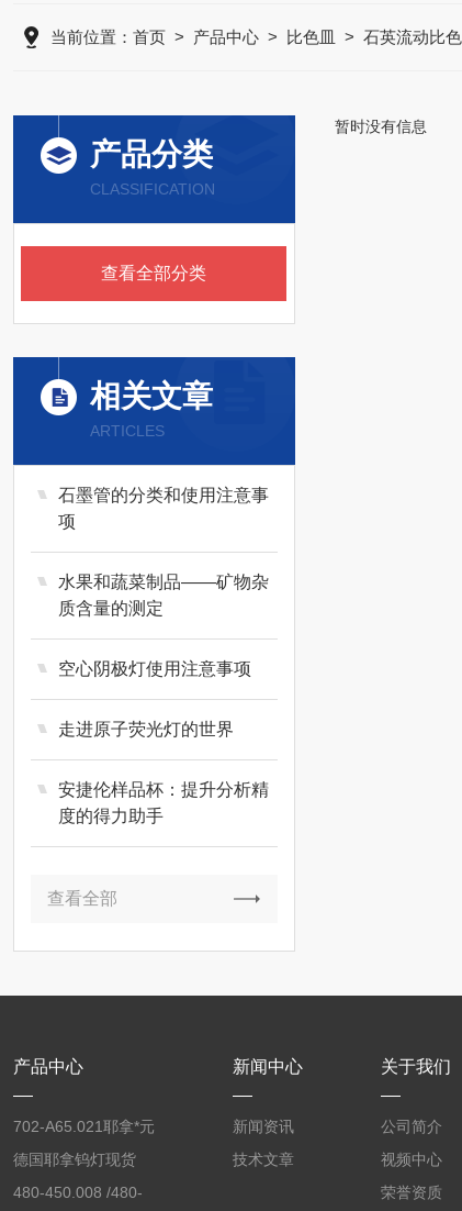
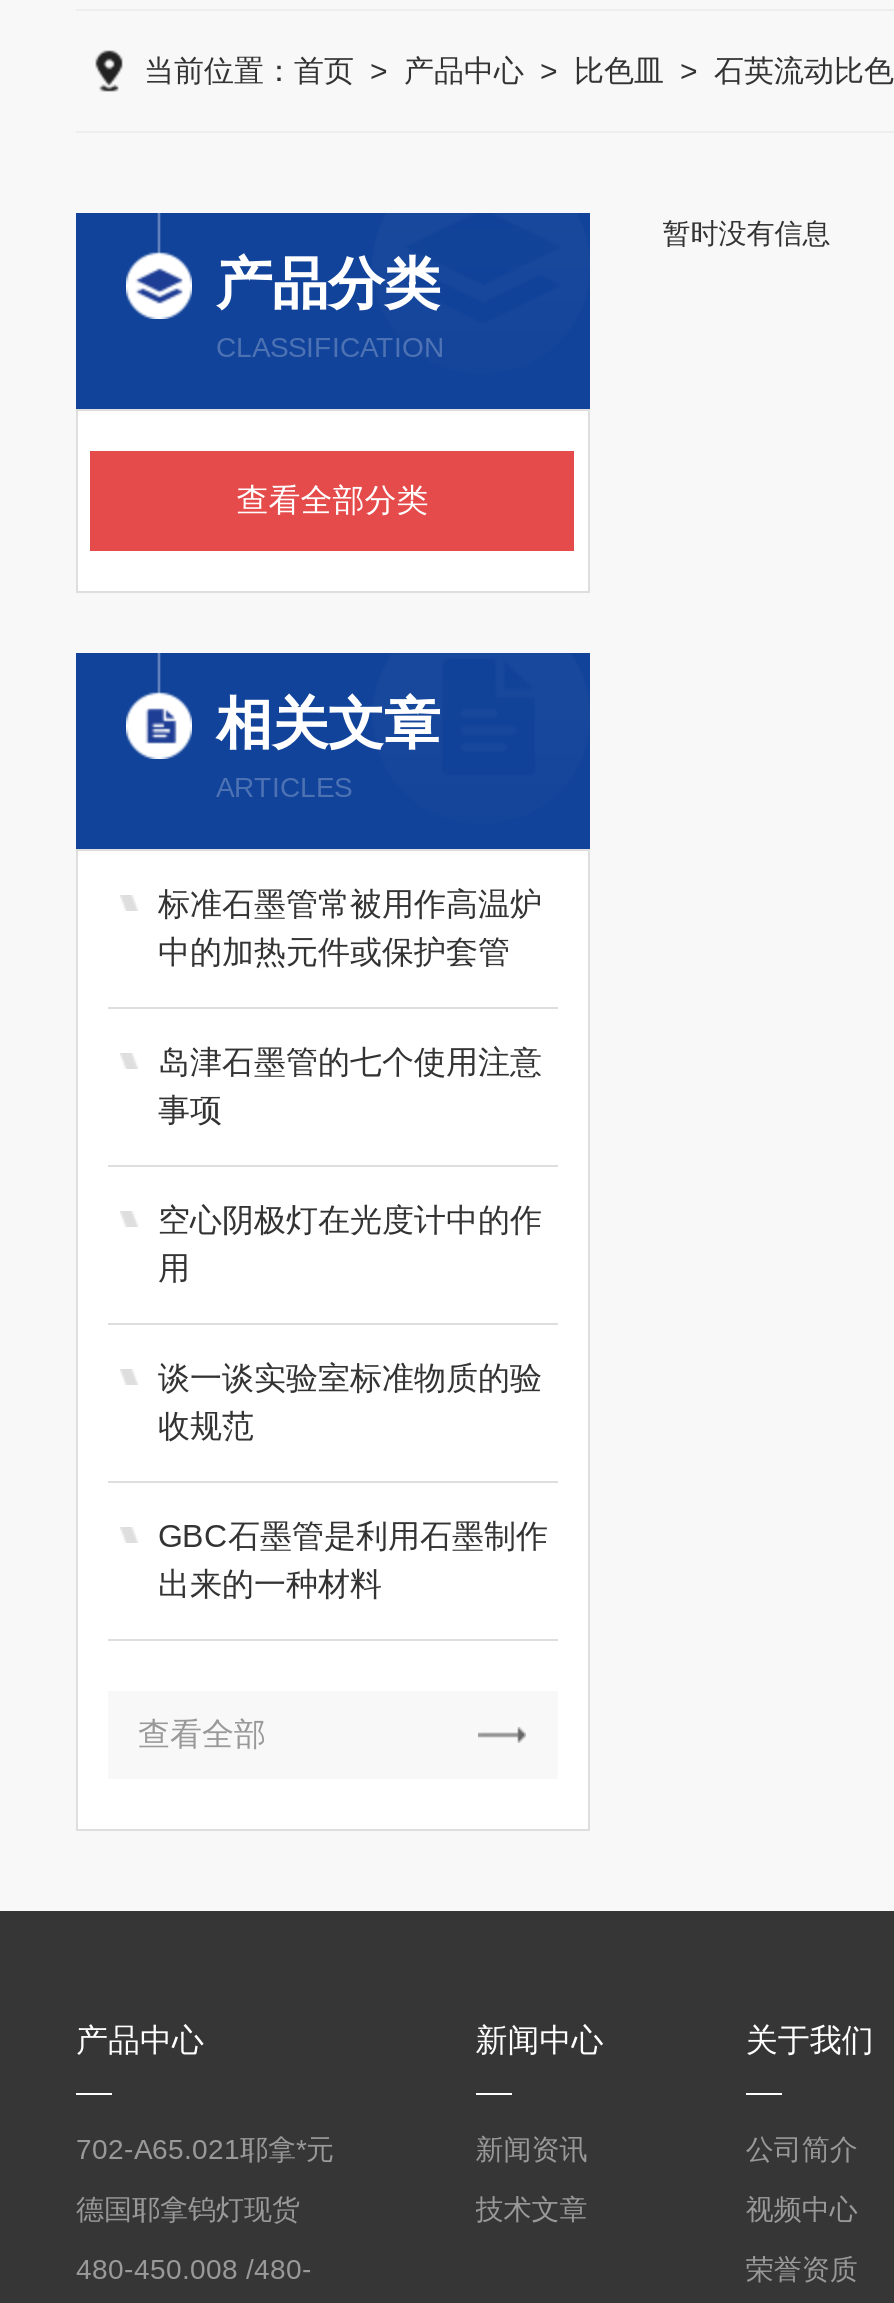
- 石墨管的分类和使用注意事
- 项
+ 标准石墨管常被用作高温炉
+ 中的加热元件或保护套管

- 水果和蔬菜制品——矿物杂
- 质含量的测定
+ 岛津石墨管的七个使用注意
+ 事项

- 空心阴极灯使用注意事项
+ 空心阴极灯在光度计中的作
+ 用

- 走进原子荧光灯的世界
+ 谈一谈实验室标准物质的验
+ 收规范

- 安捷伦样品杯：提升分析精
- 度的得力助手
+ GBC石墨管是利用石墨制作
+ 出来的一种材料
